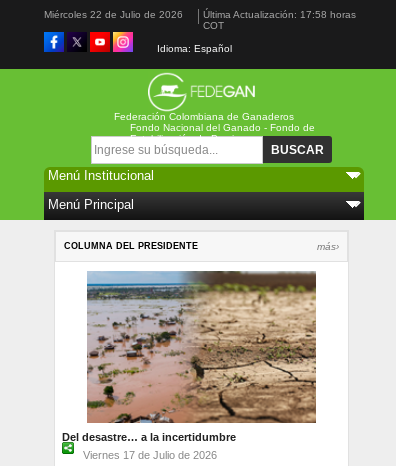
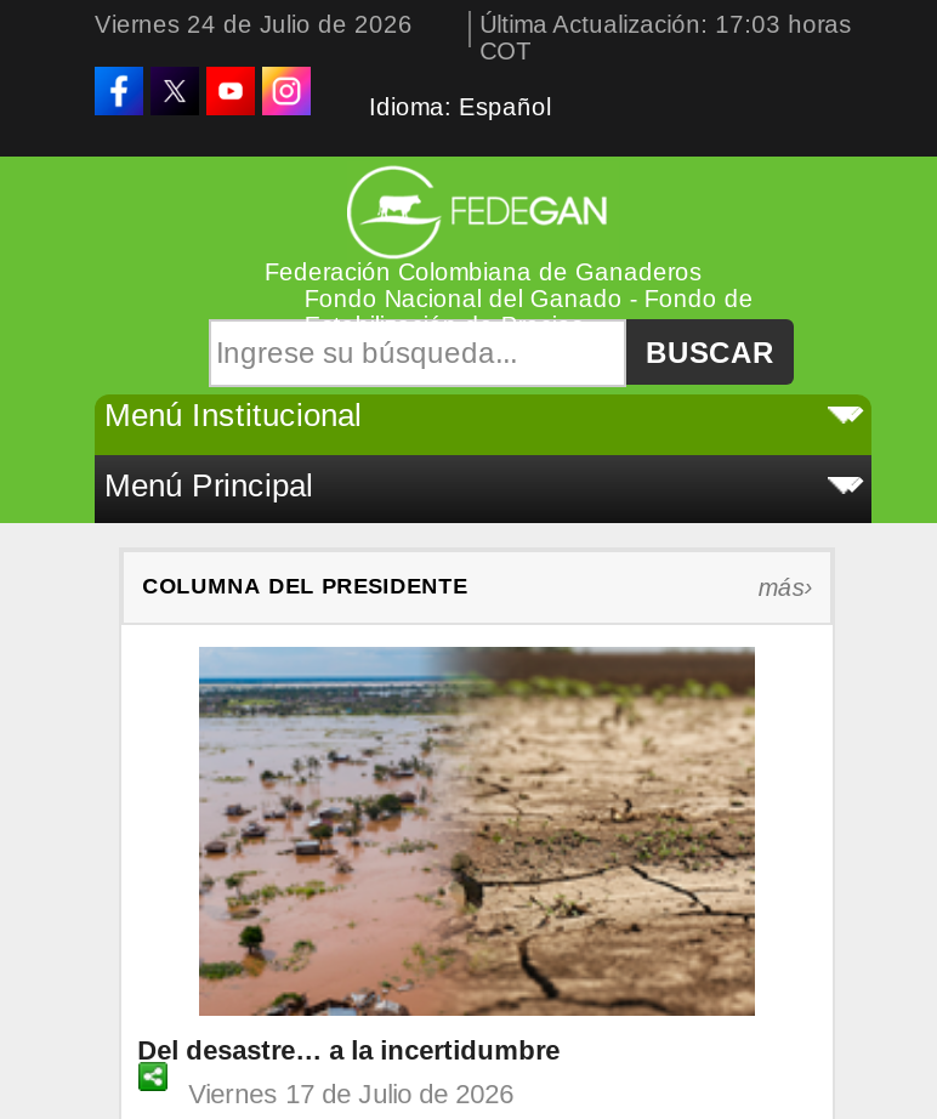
- Miércoles 22 de Julio de 2026
+ Viernes 24 de Julio de 2026

- Última Actualización: 17:58 horas
+ Última Actualización: 17:03 horas
